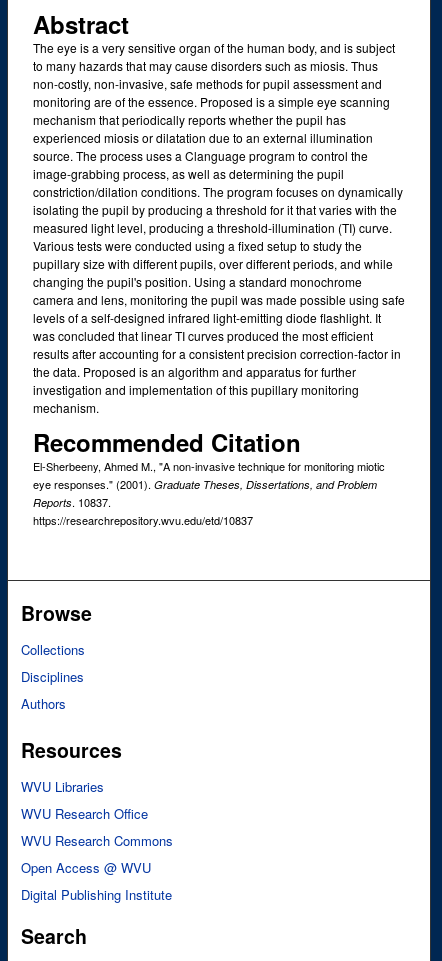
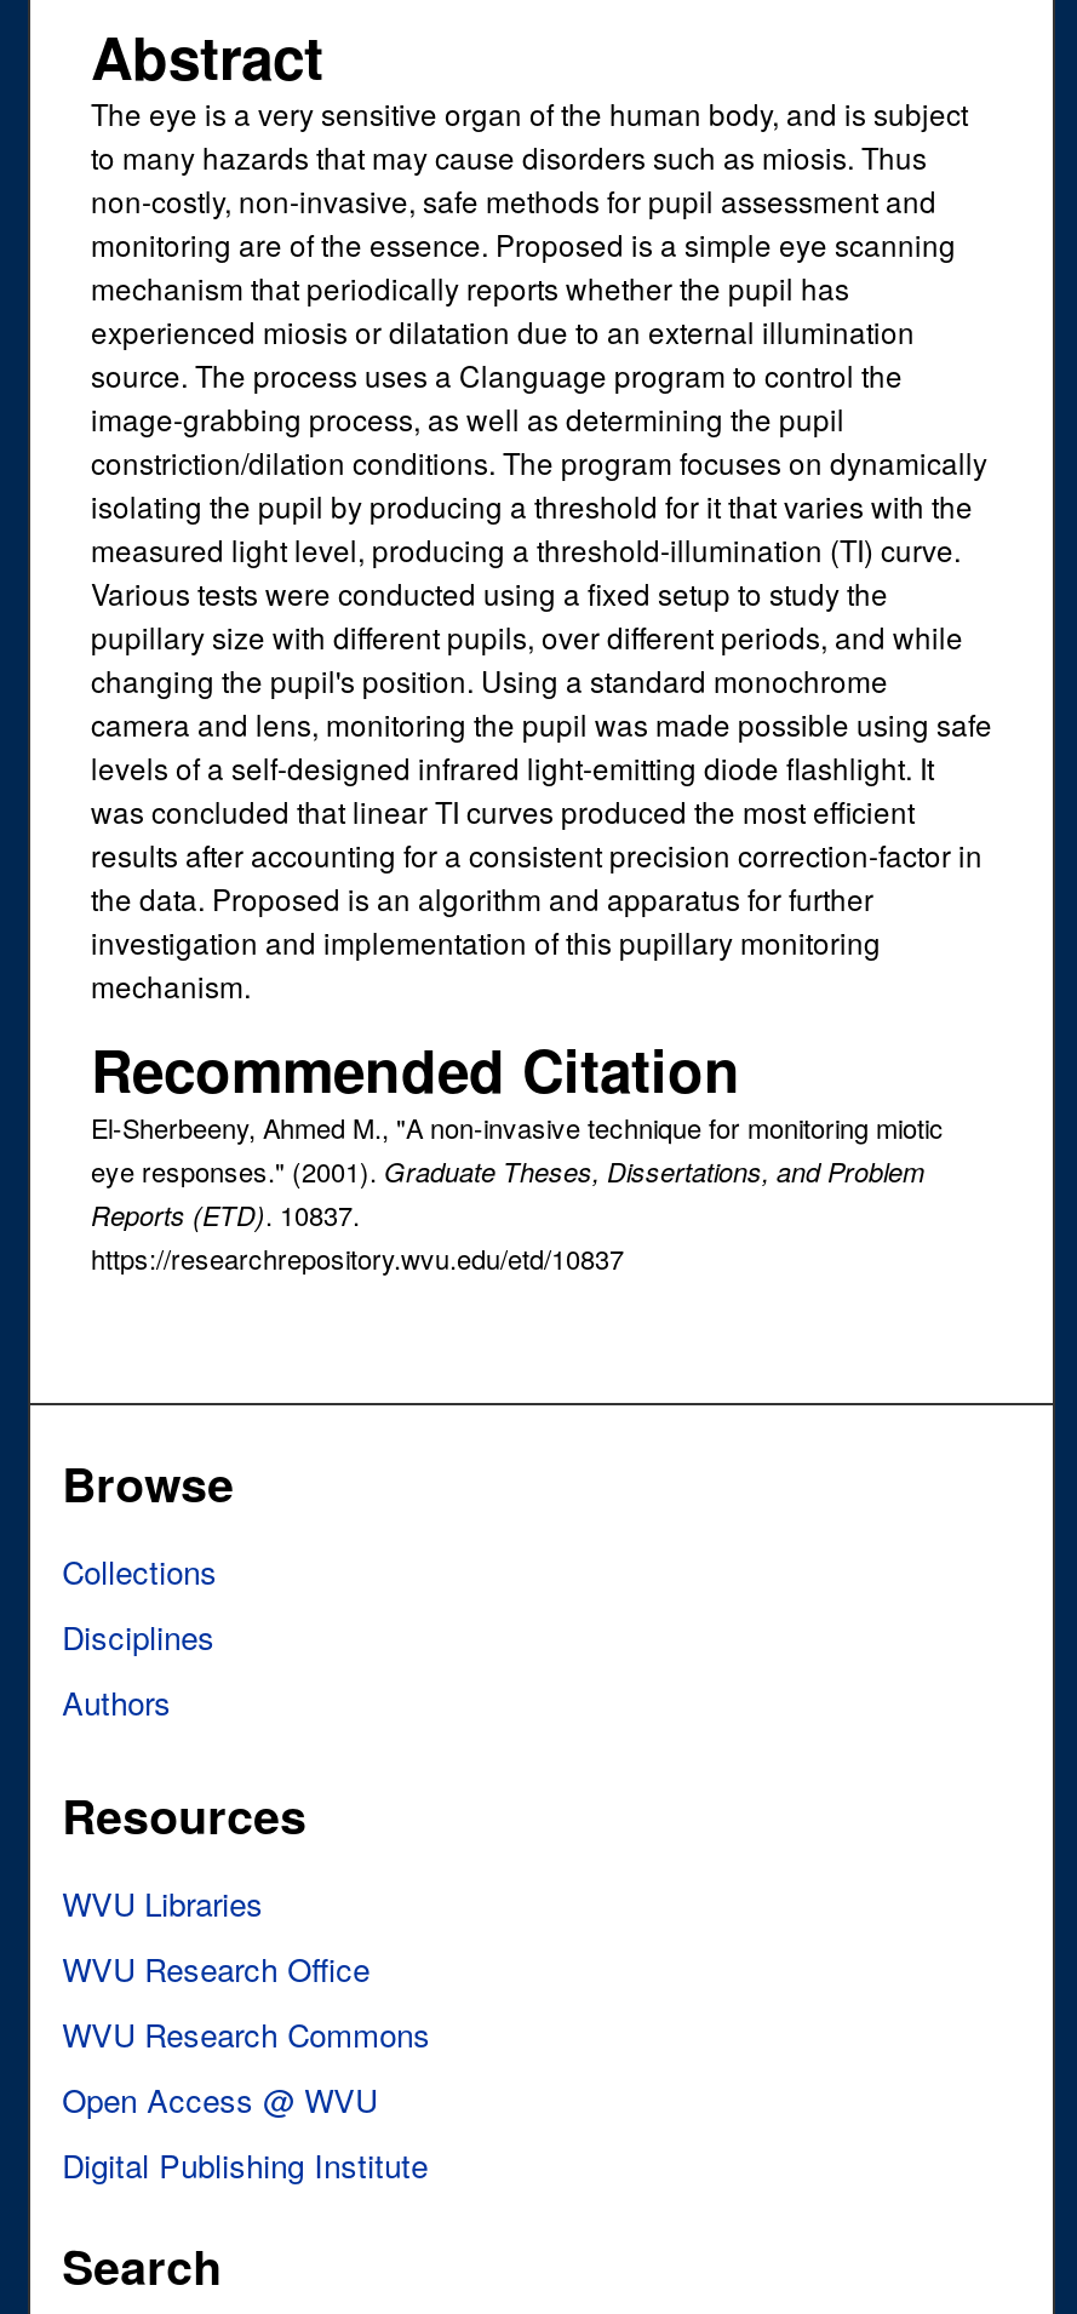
- Reports. 10837.
+ Reports (ETD). 10837.
